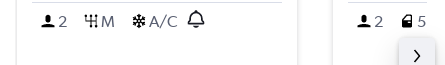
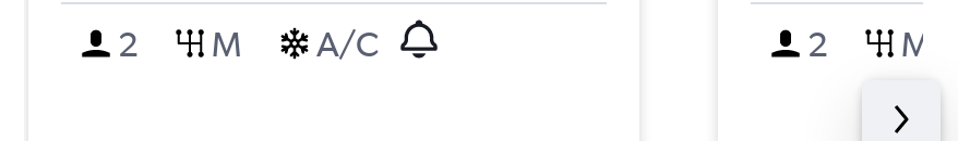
- 5
+ M
